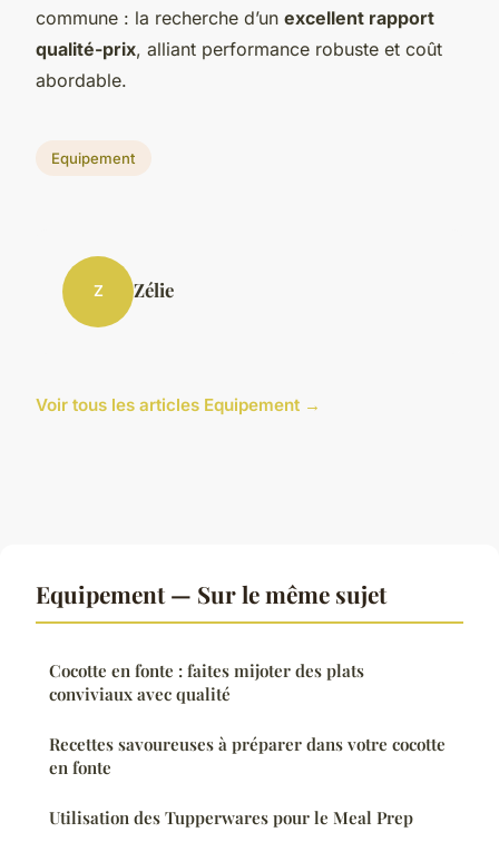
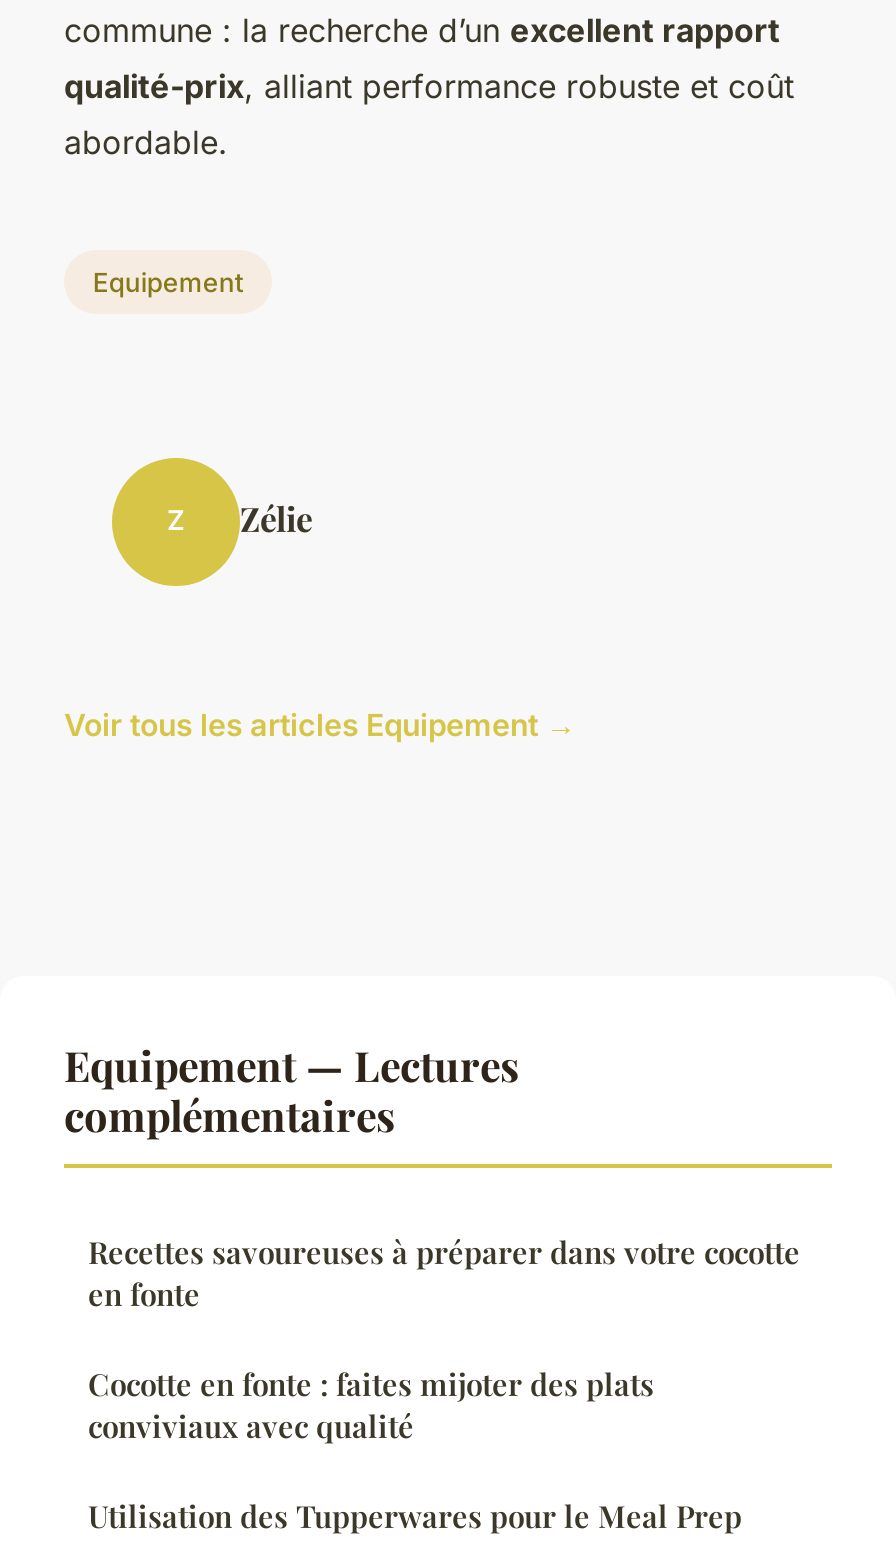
- Equipement — Sur le même sujet
+ Equipement — Lectures
+ complémentaires

moved down: Cocotte en fonte : faites mijoter des plats | conviviaux avec qualité

moved up: Recettes savoureuses à préparer dans votre cocotte | en fonte
